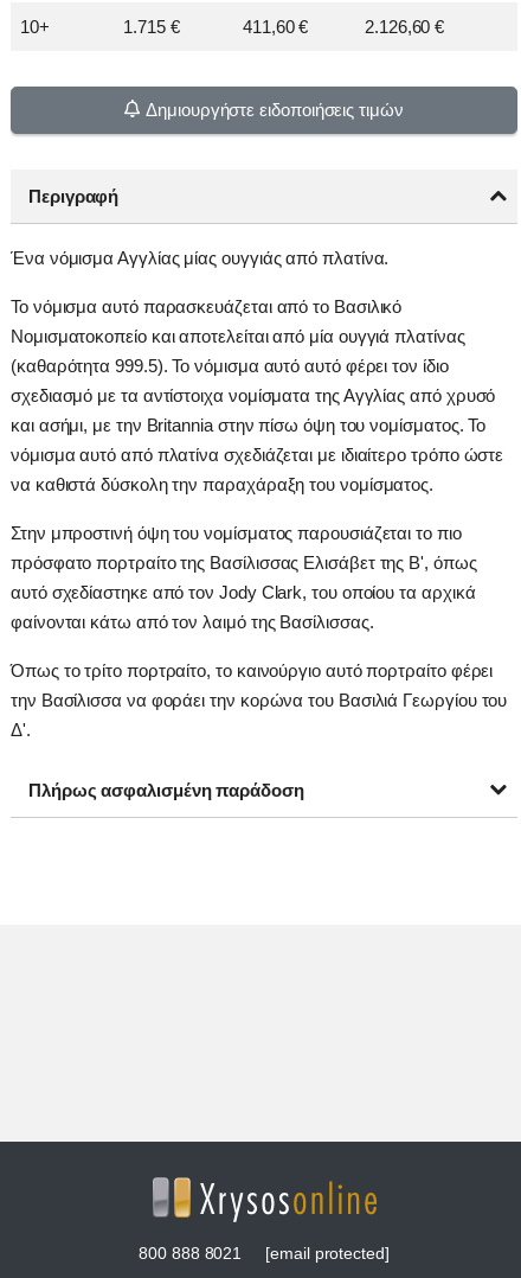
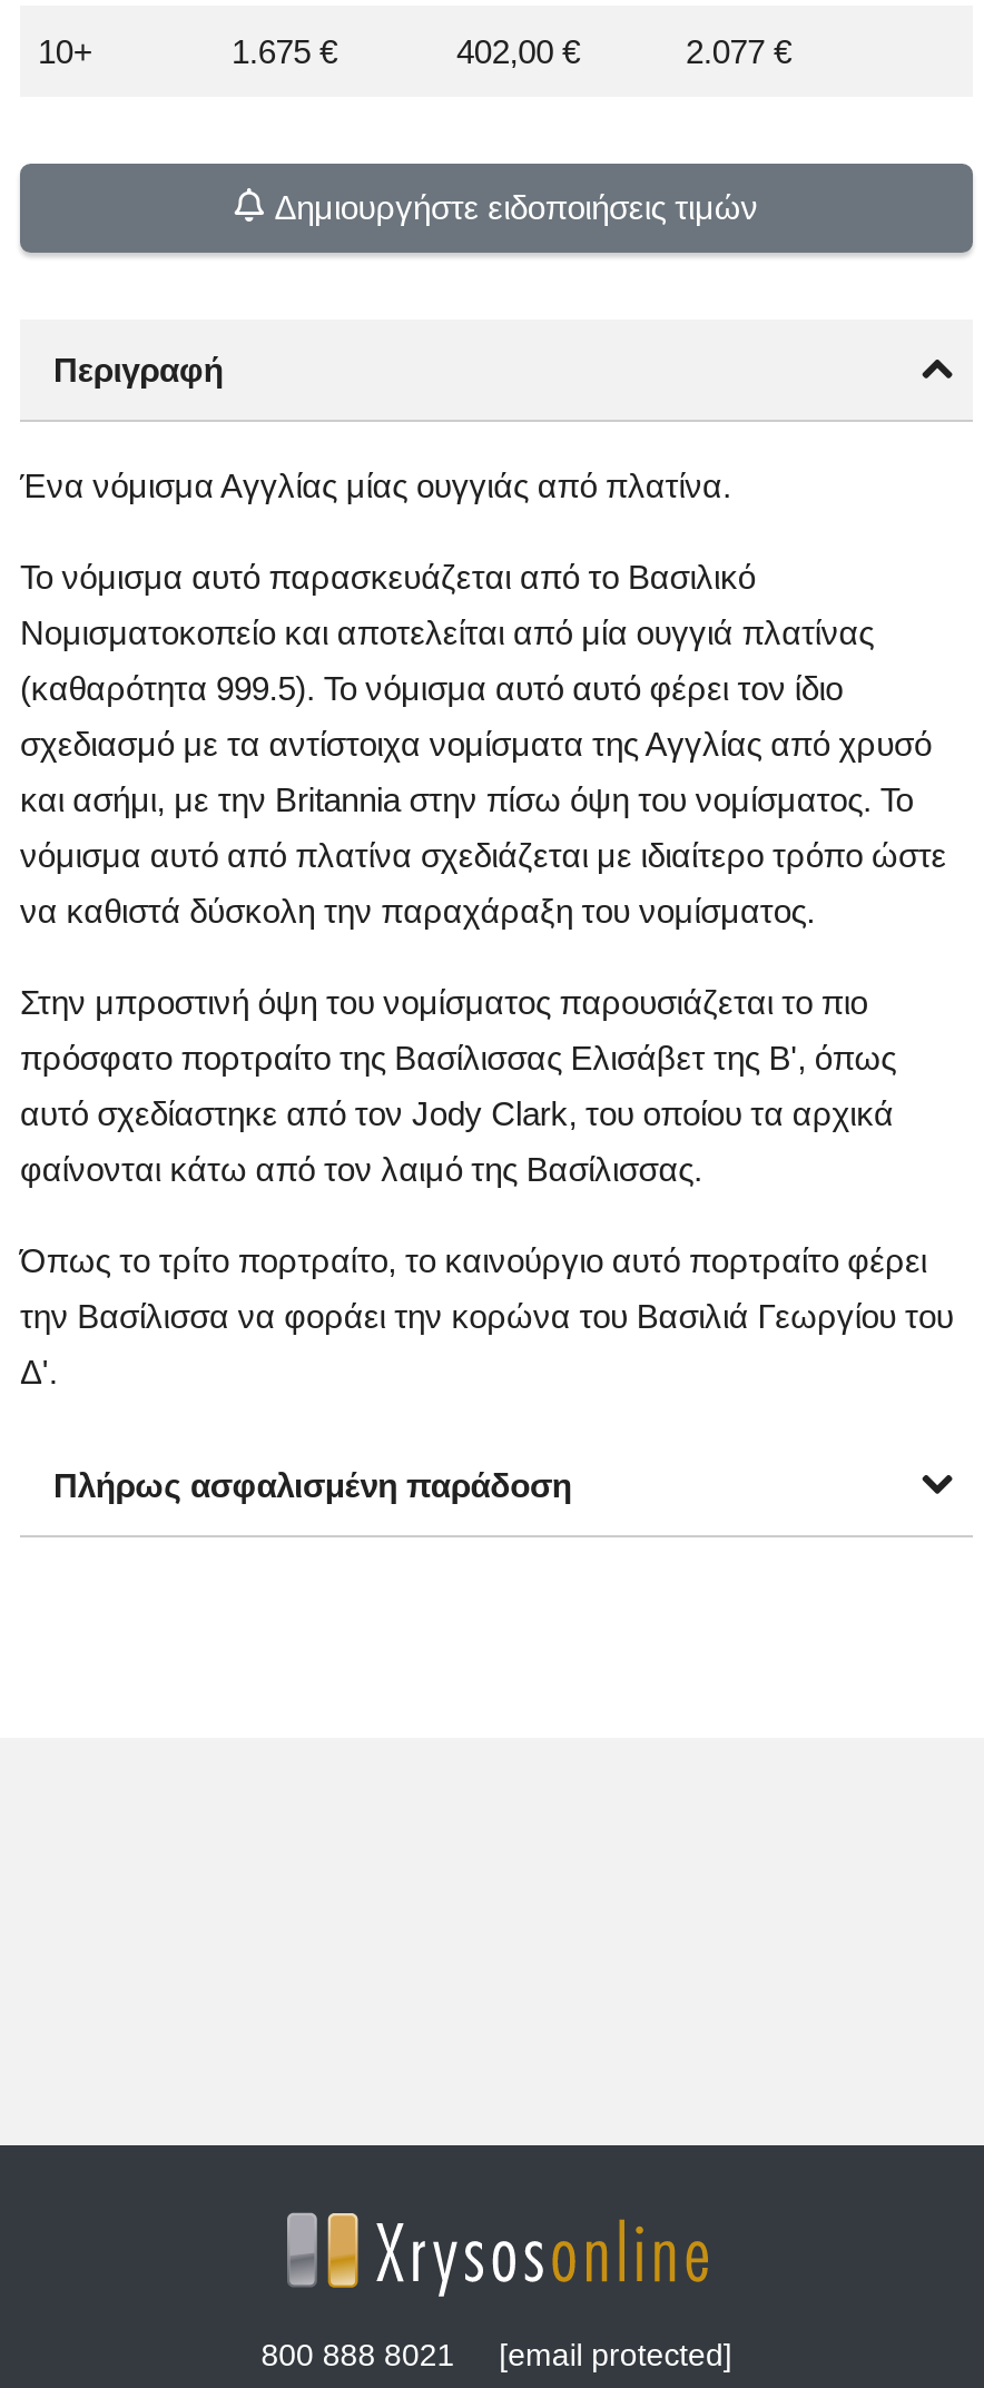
- 1.715 €
+ 1.675 €

- 411,60 €
+ 402,00 €

- 2.126,60 €
+ 2.077 €
